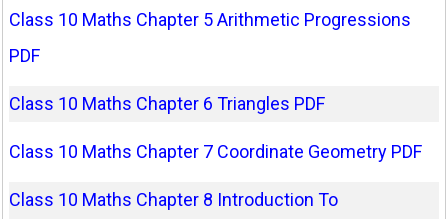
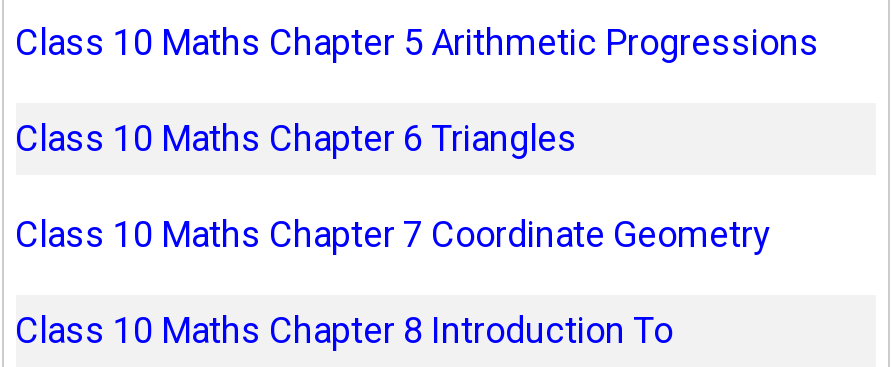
- PDF
- Class 10 Maths Chapter 6 Triangles PDF
- Class 10 Maths Chapter 7 Coordinate Geometry PDF
+ Class 10 Maths Chapter 6 Triangles
+ Class 10 Maths Chapter 7 Coordinate Geometry
